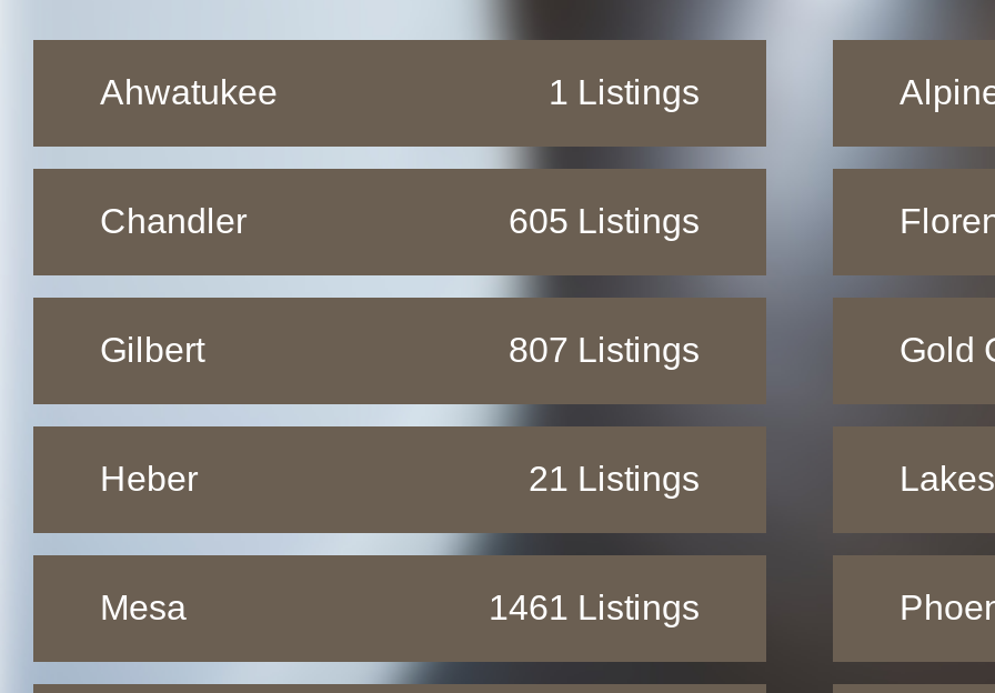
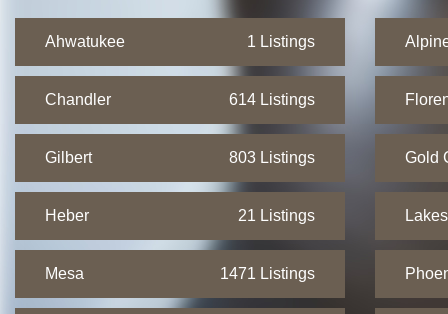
- 605 Listings
+ 614 Listings

- 807 Listings
+ 803 Listings

- 1461 Listings
+ 1471 Listings
